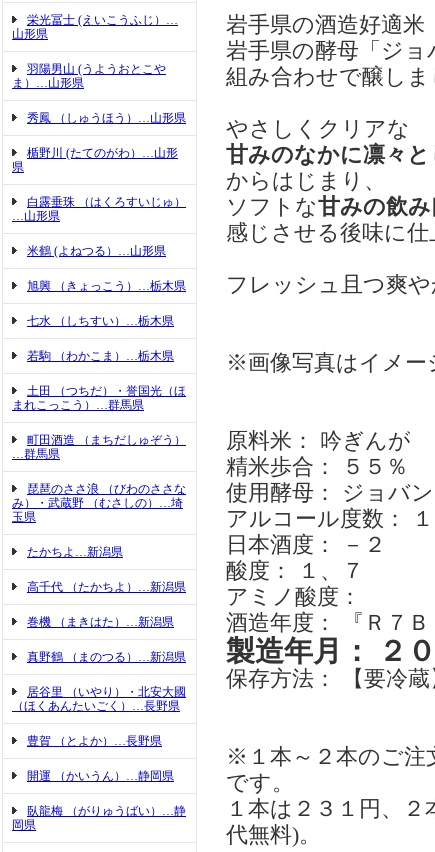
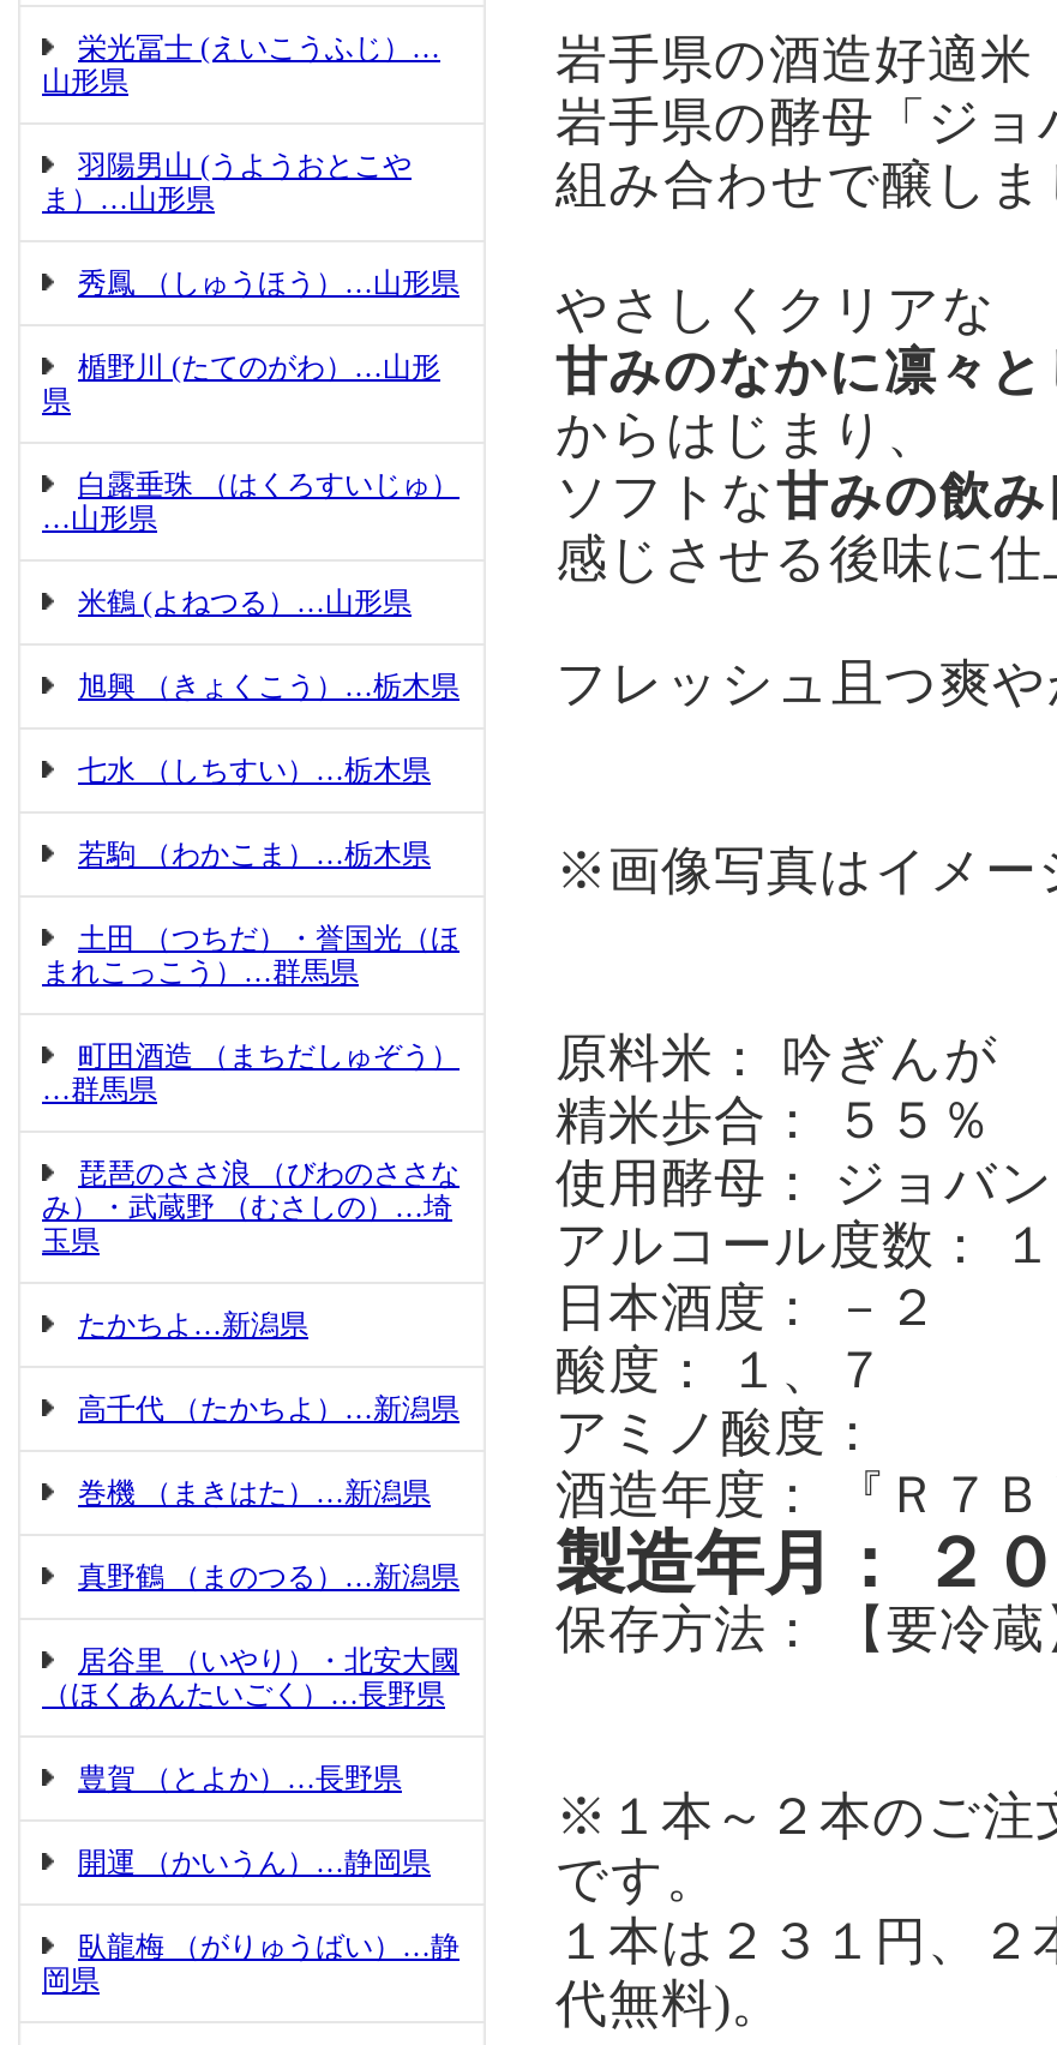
- 旭興 （きょっこう）…栃木県
+ 旭興 （きょくこう）…栃木県
